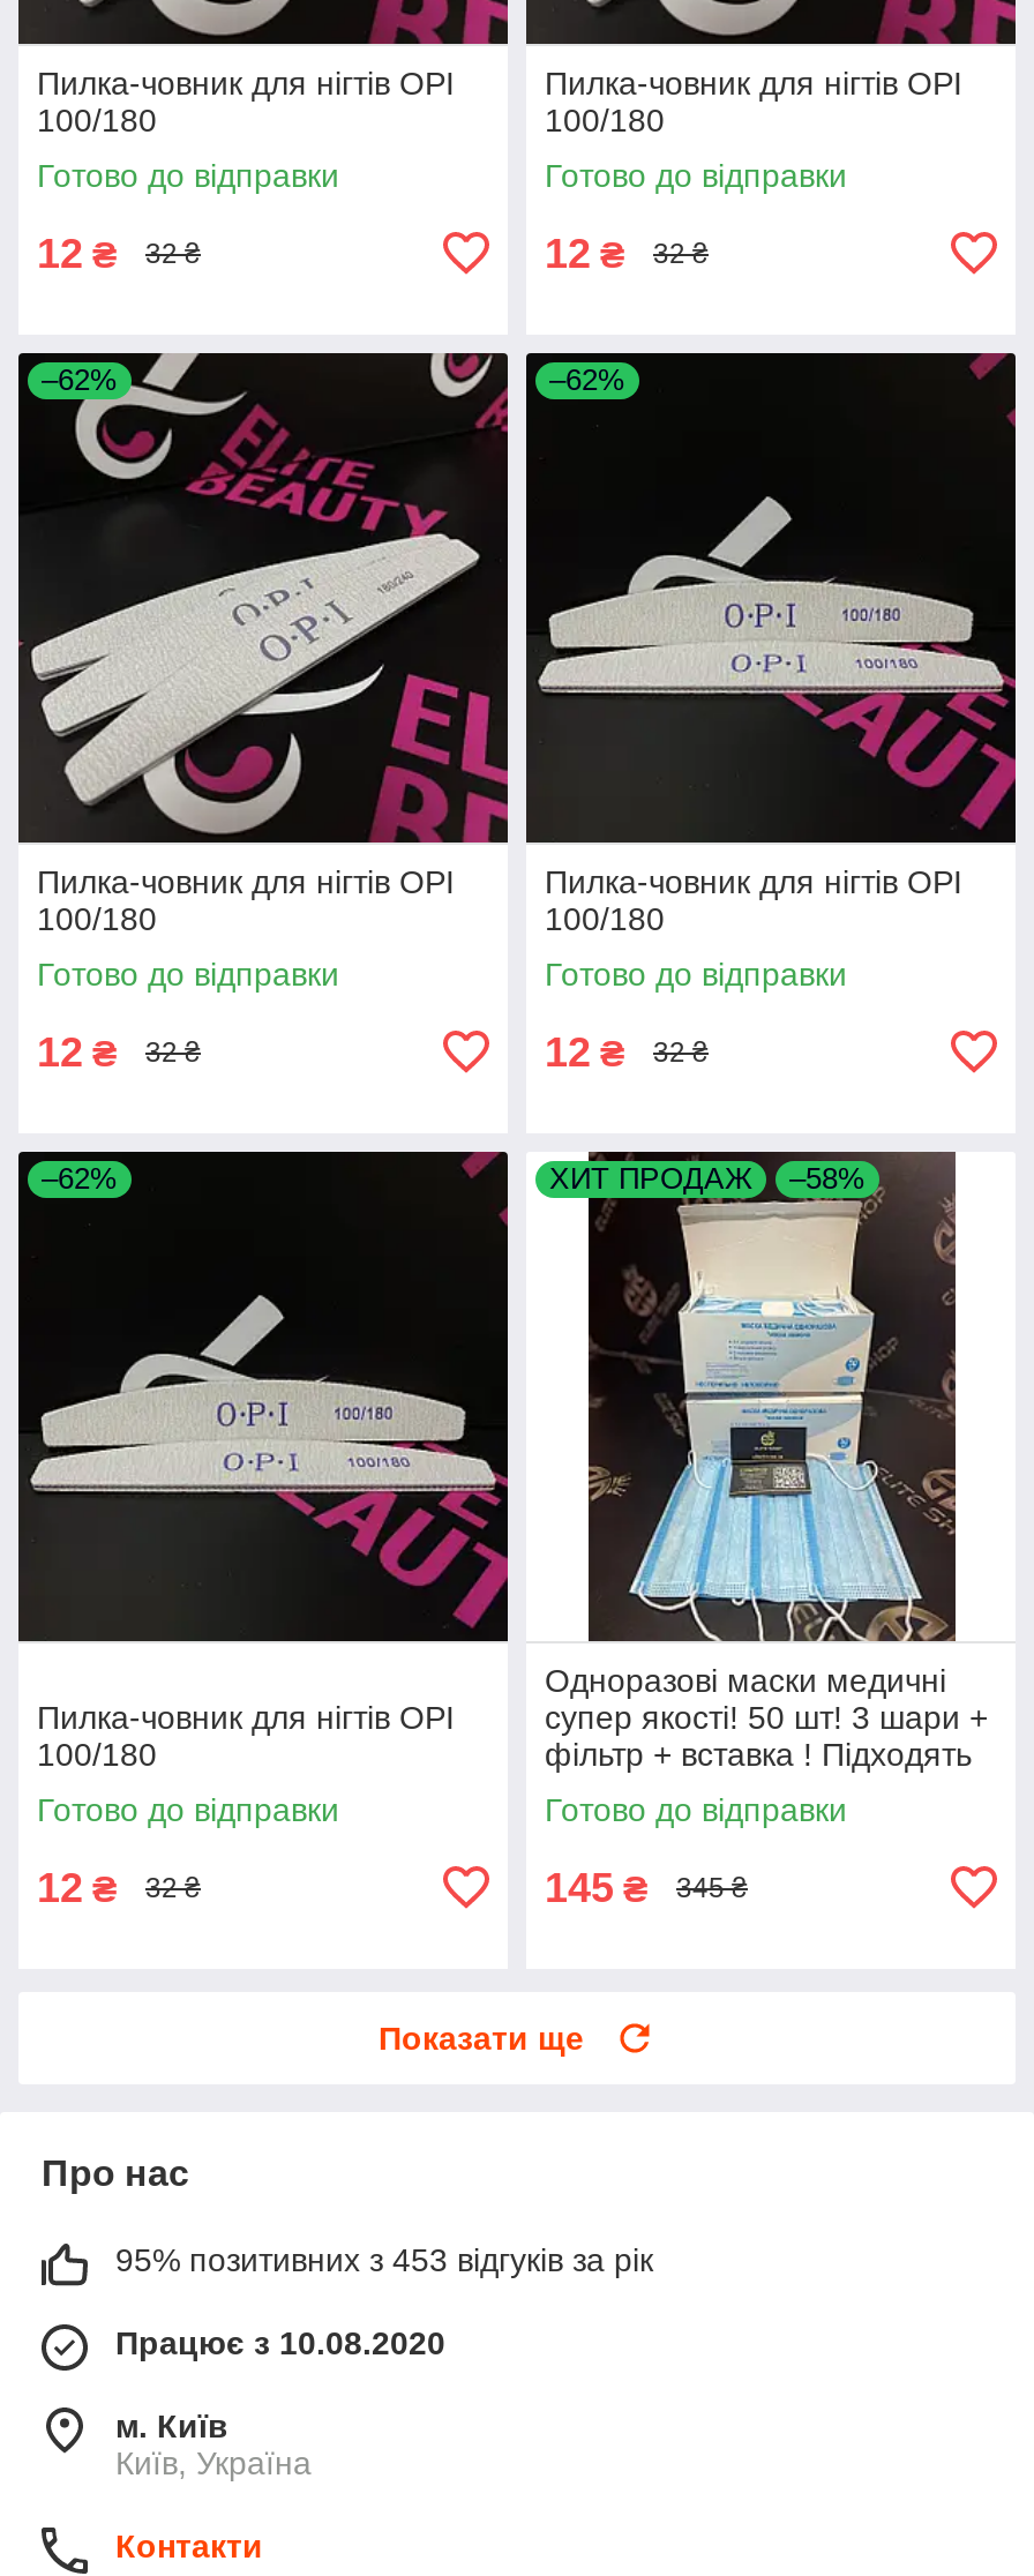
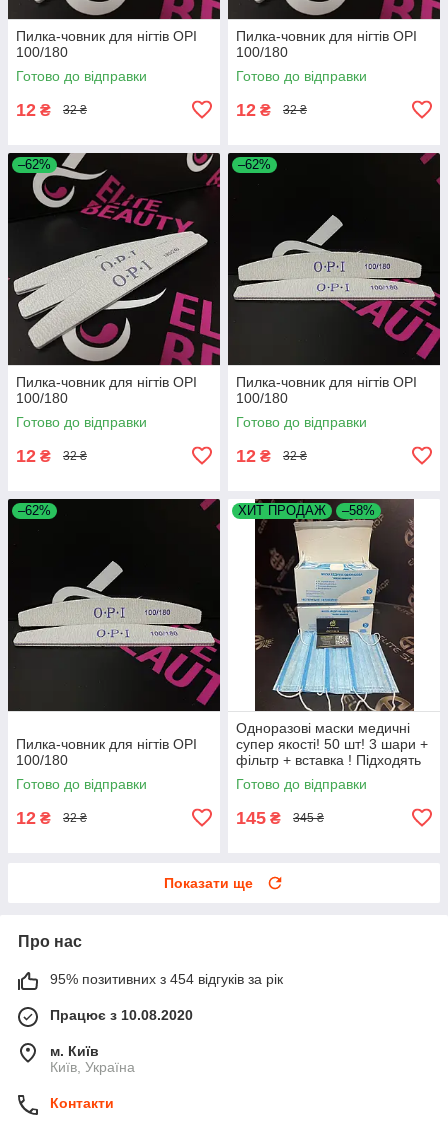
- 95% позитивних з 453 відгуків за рік
+ 95% позитивних з 454 відгуків за рік
